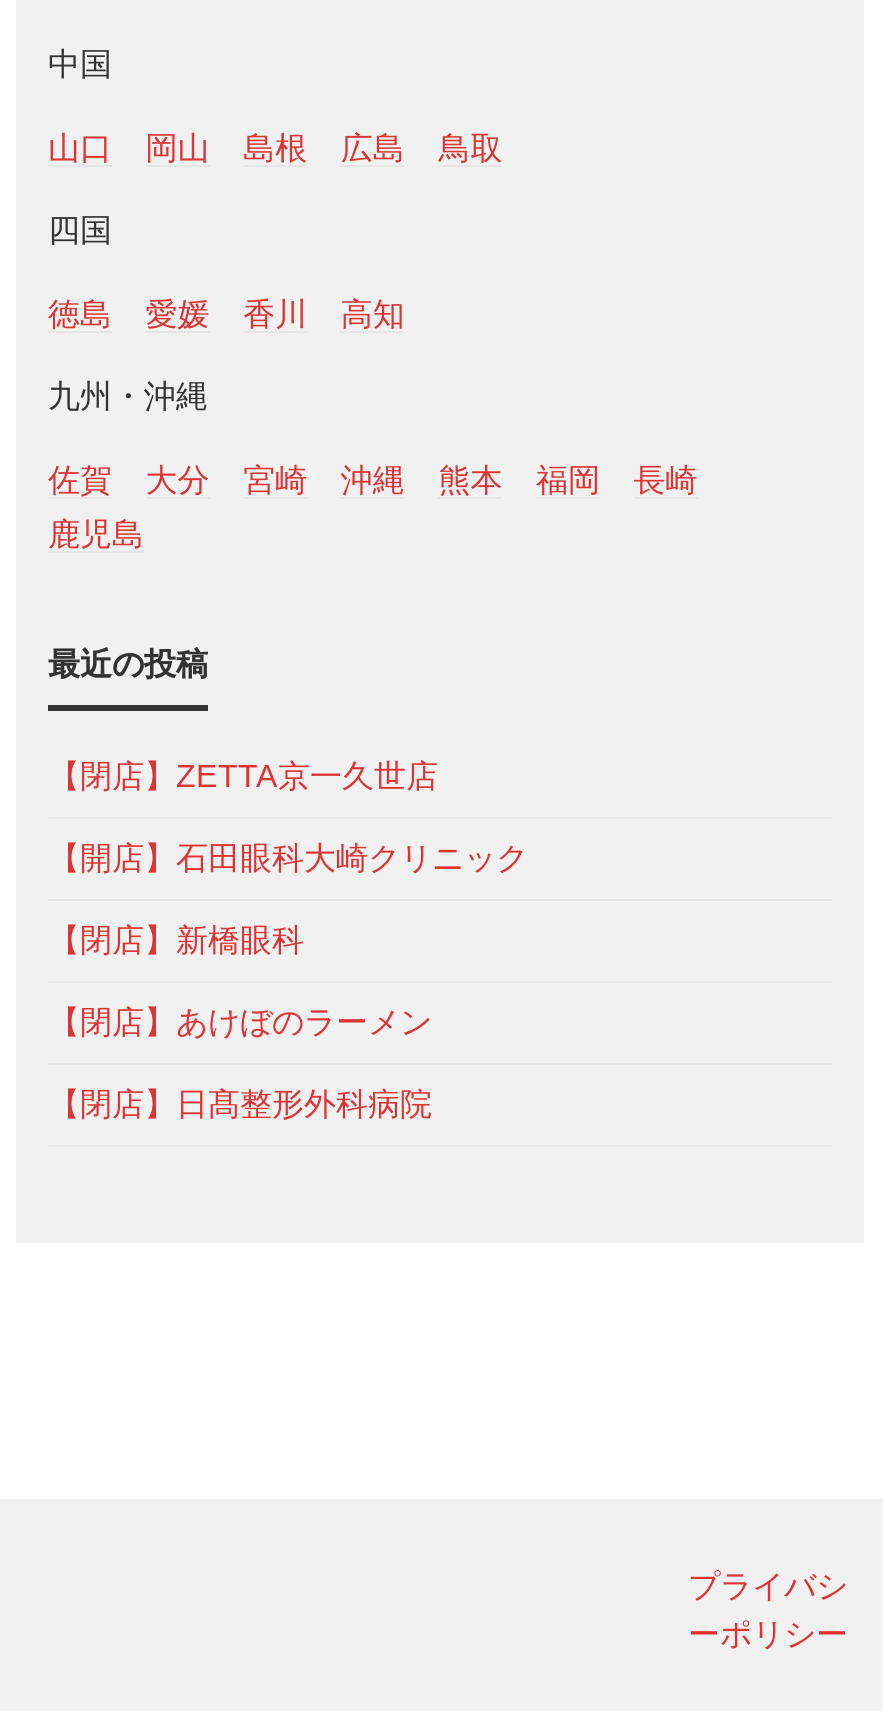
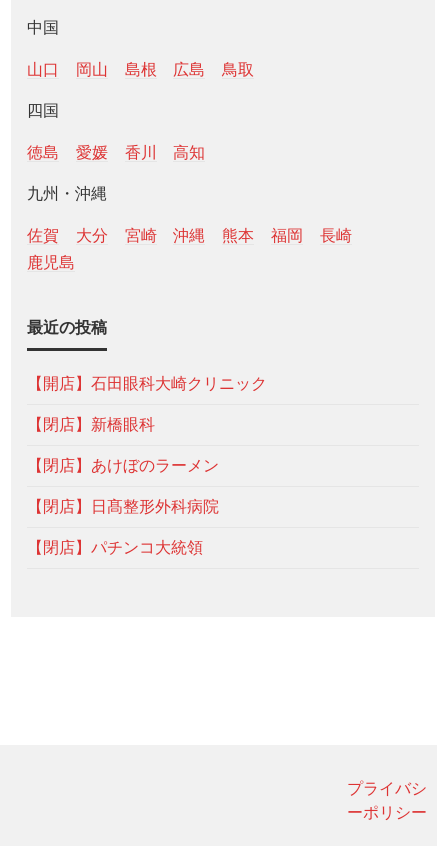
- 【閉店】ZETTA京一久世店

moved up: 【開店】石田眼科大崎クリニック | 【閉店】新橋眼科 | 【閉店】あけぼのラーメン | 【閉店】日髙整形外科病院

+ 【閉店】パチンコ大統領
